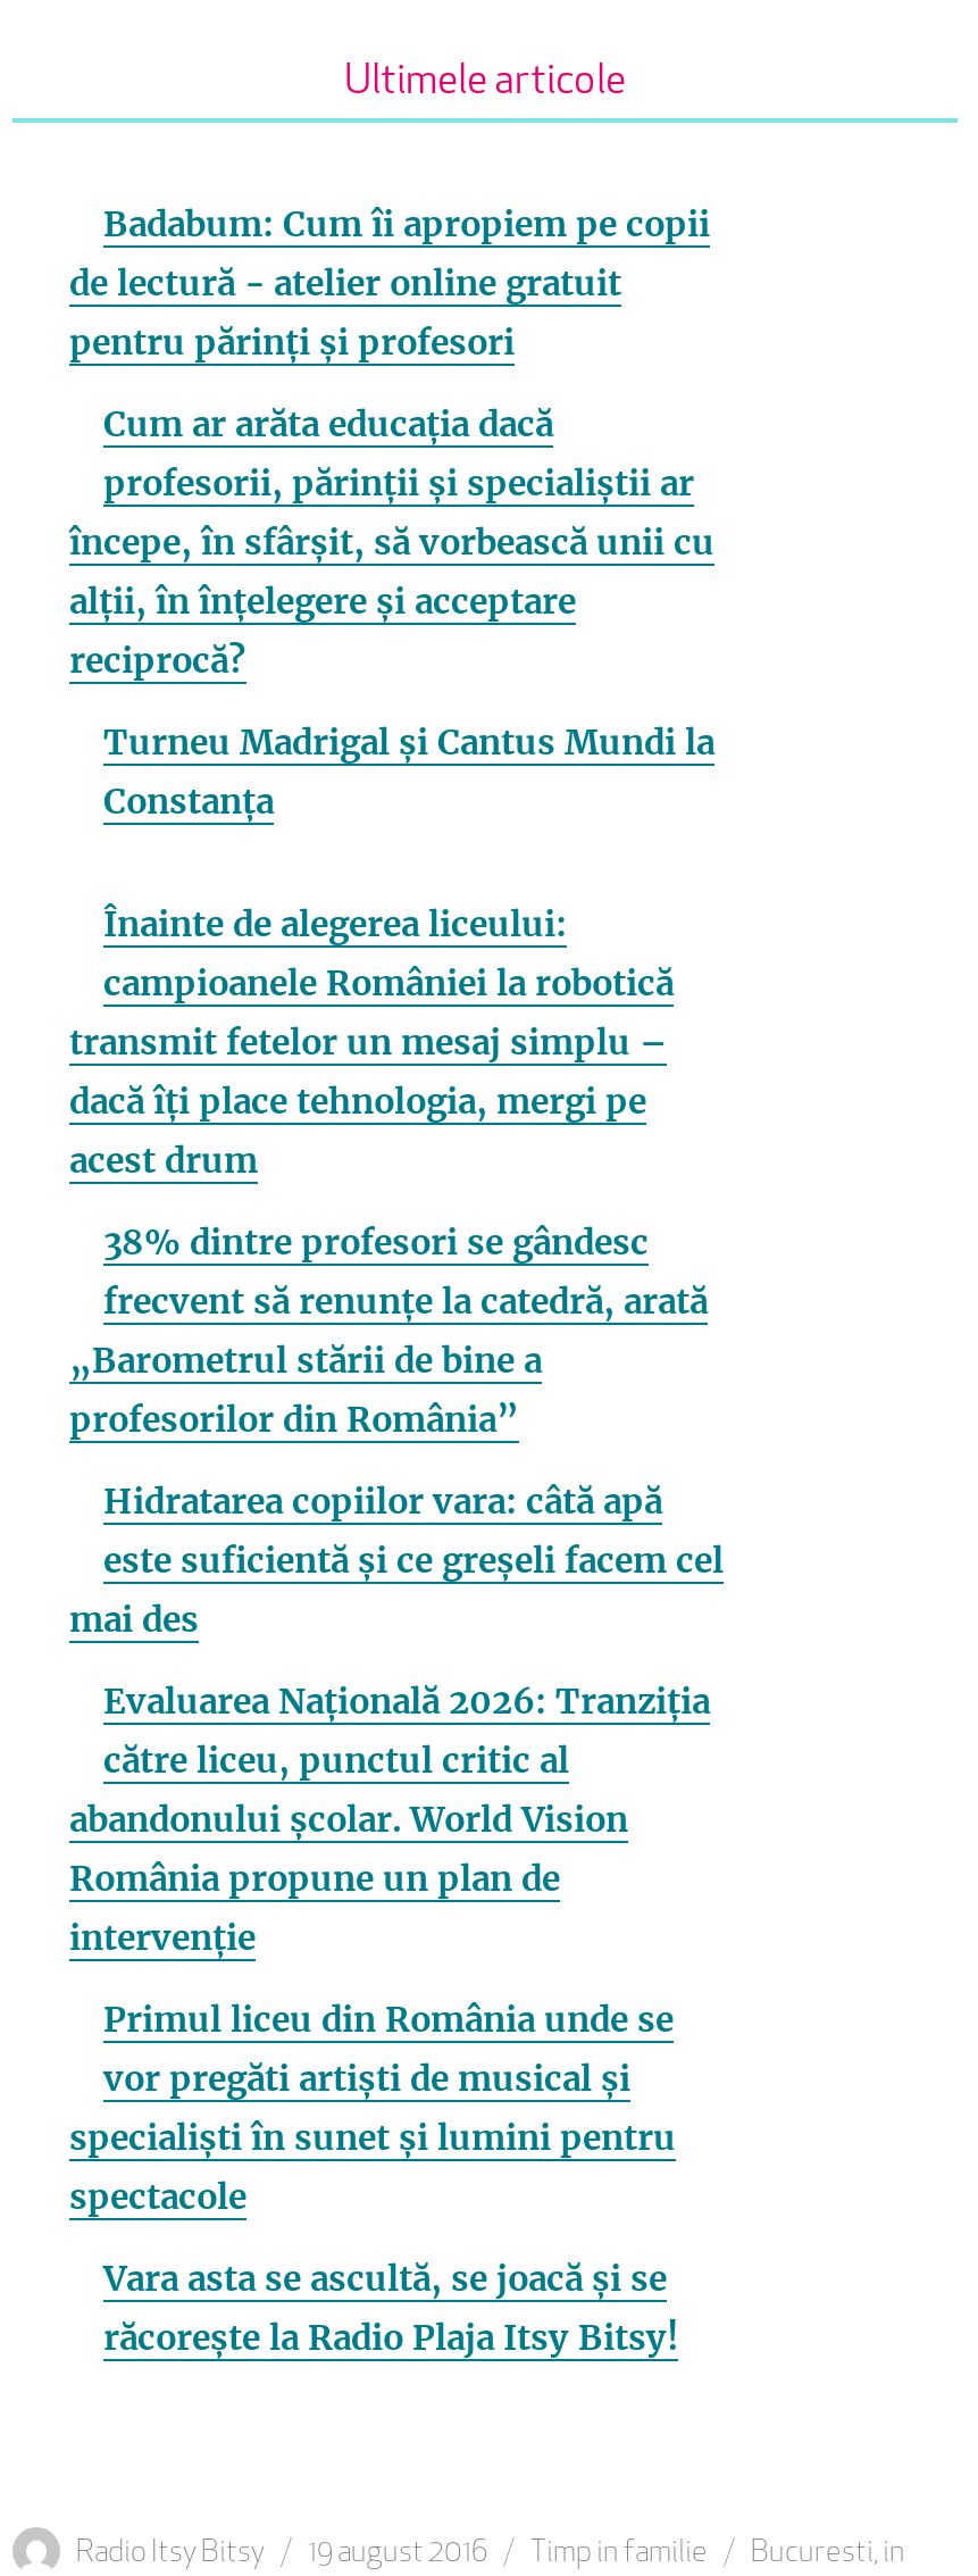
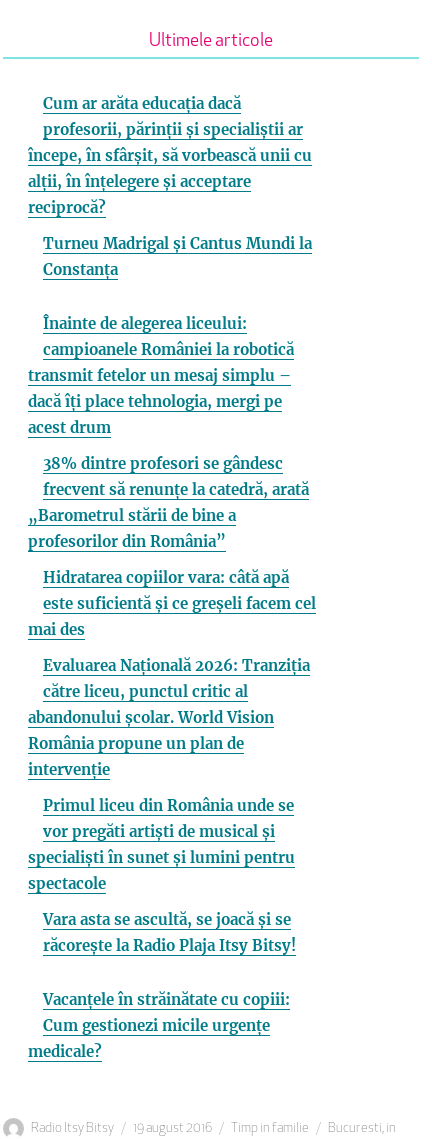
- Badabum: Cum îi apropiem pe copii
- de lectură - atelier online gratuit
- pentru părinți și profesori

moved up: Cum ar arăta educația dacă | profesorii, părinții și specialiștii ar | începe, în sfârșit, să vorbească unii cu | ... | Vara asta se ascultă, se joacă și se | răcorește la Radio Plaja Itsy Bitsy!

+ Vacanțele în străinătate cu copiii:
+ Cum gestionezi micile urgențe
+ medicale?
